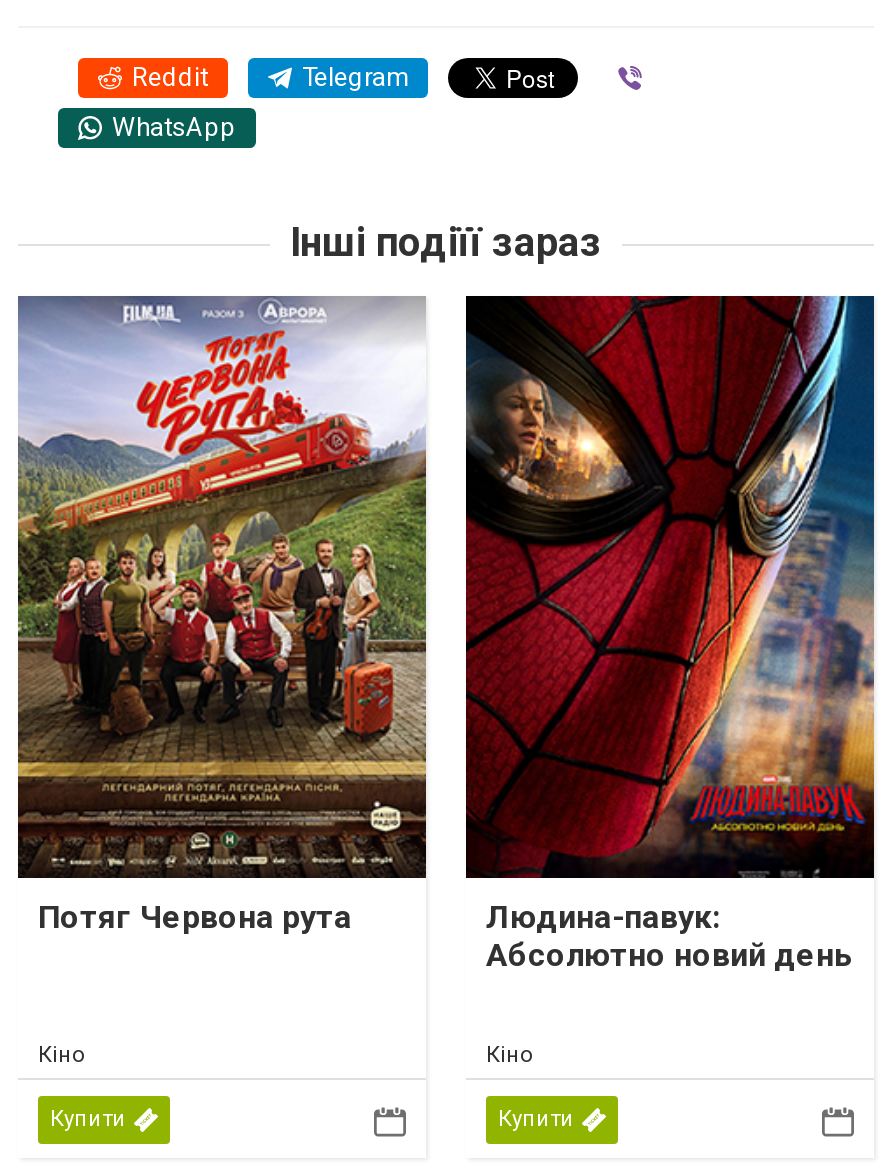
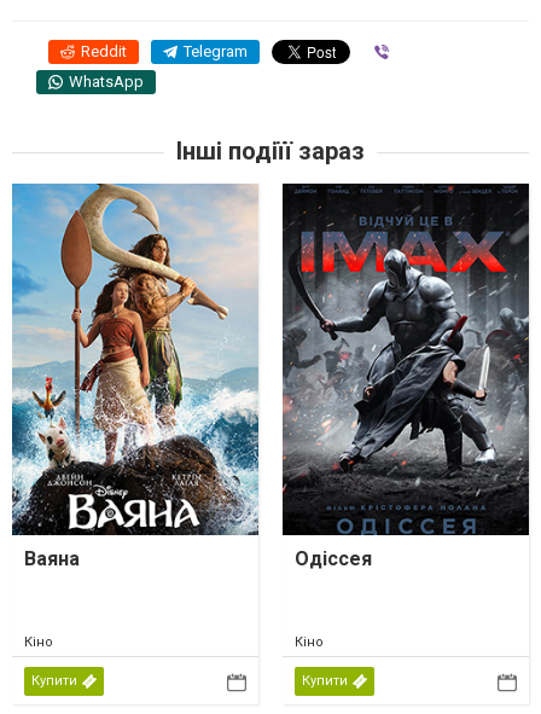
- [image]
- Потяг Червона рута
+ [image]
+ Ваяна

- [image]
- Людина-павук:
- Абсолютно новий день
+ [image]
+ Одіссея
